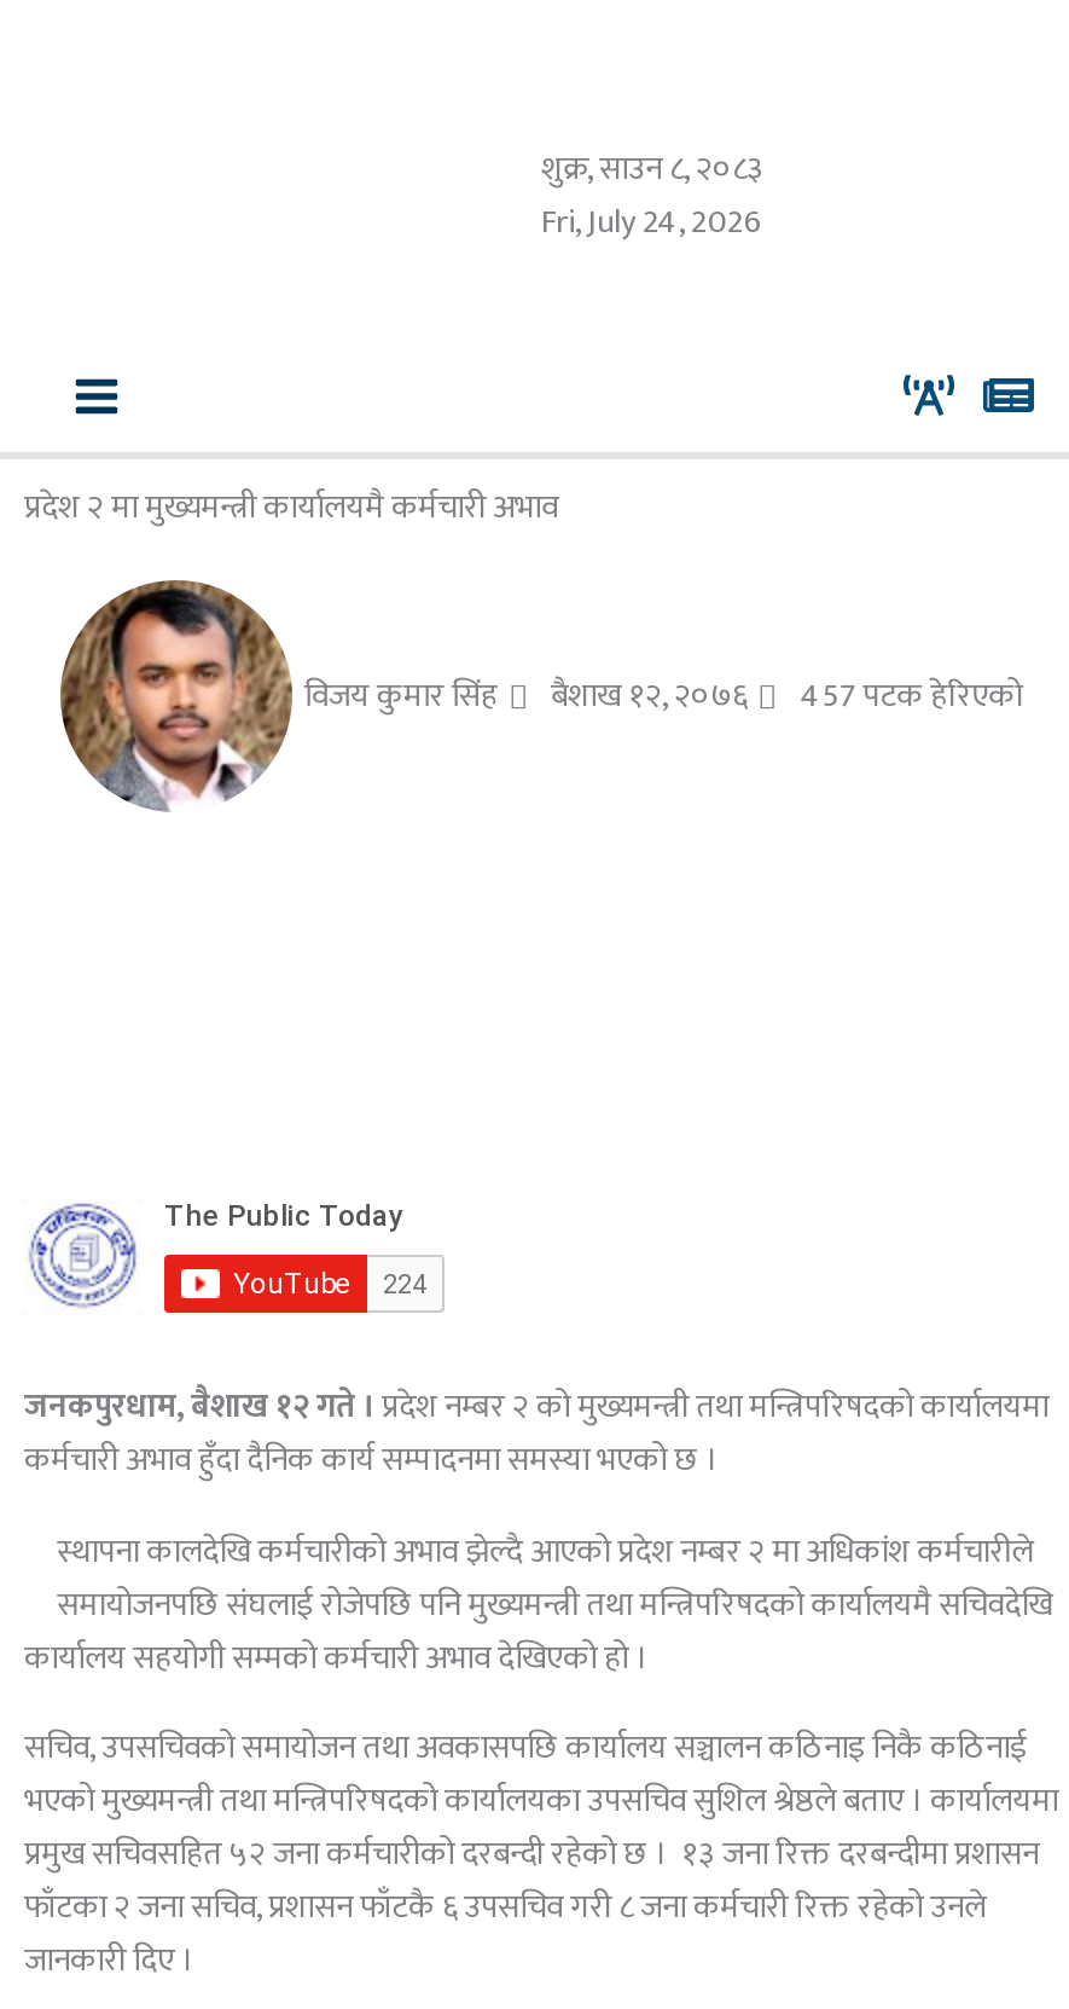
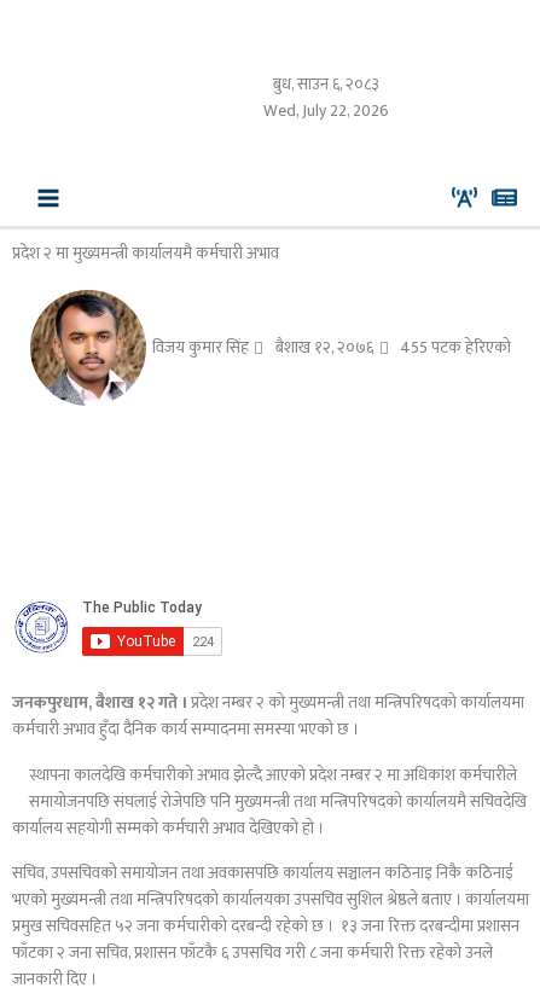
- शुक्र, साउन ८, २०८३
+ बुध, साउन ६, २०८३

- Fri, July 24, 2026
+ Wed, July 22, 2026

- विजय कुमार सिंह बैशाख १२, २०७६ 457 पटक हेरिएको
+ विजय कुमार सिंह बैशाख १२, २०७६ 455 पटक हेरिएको
